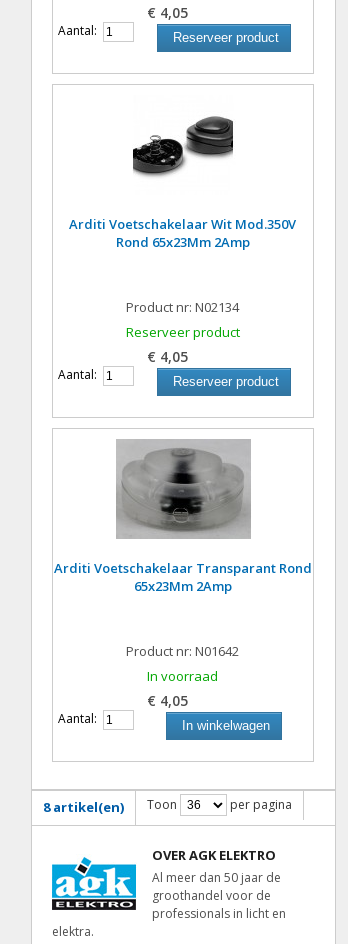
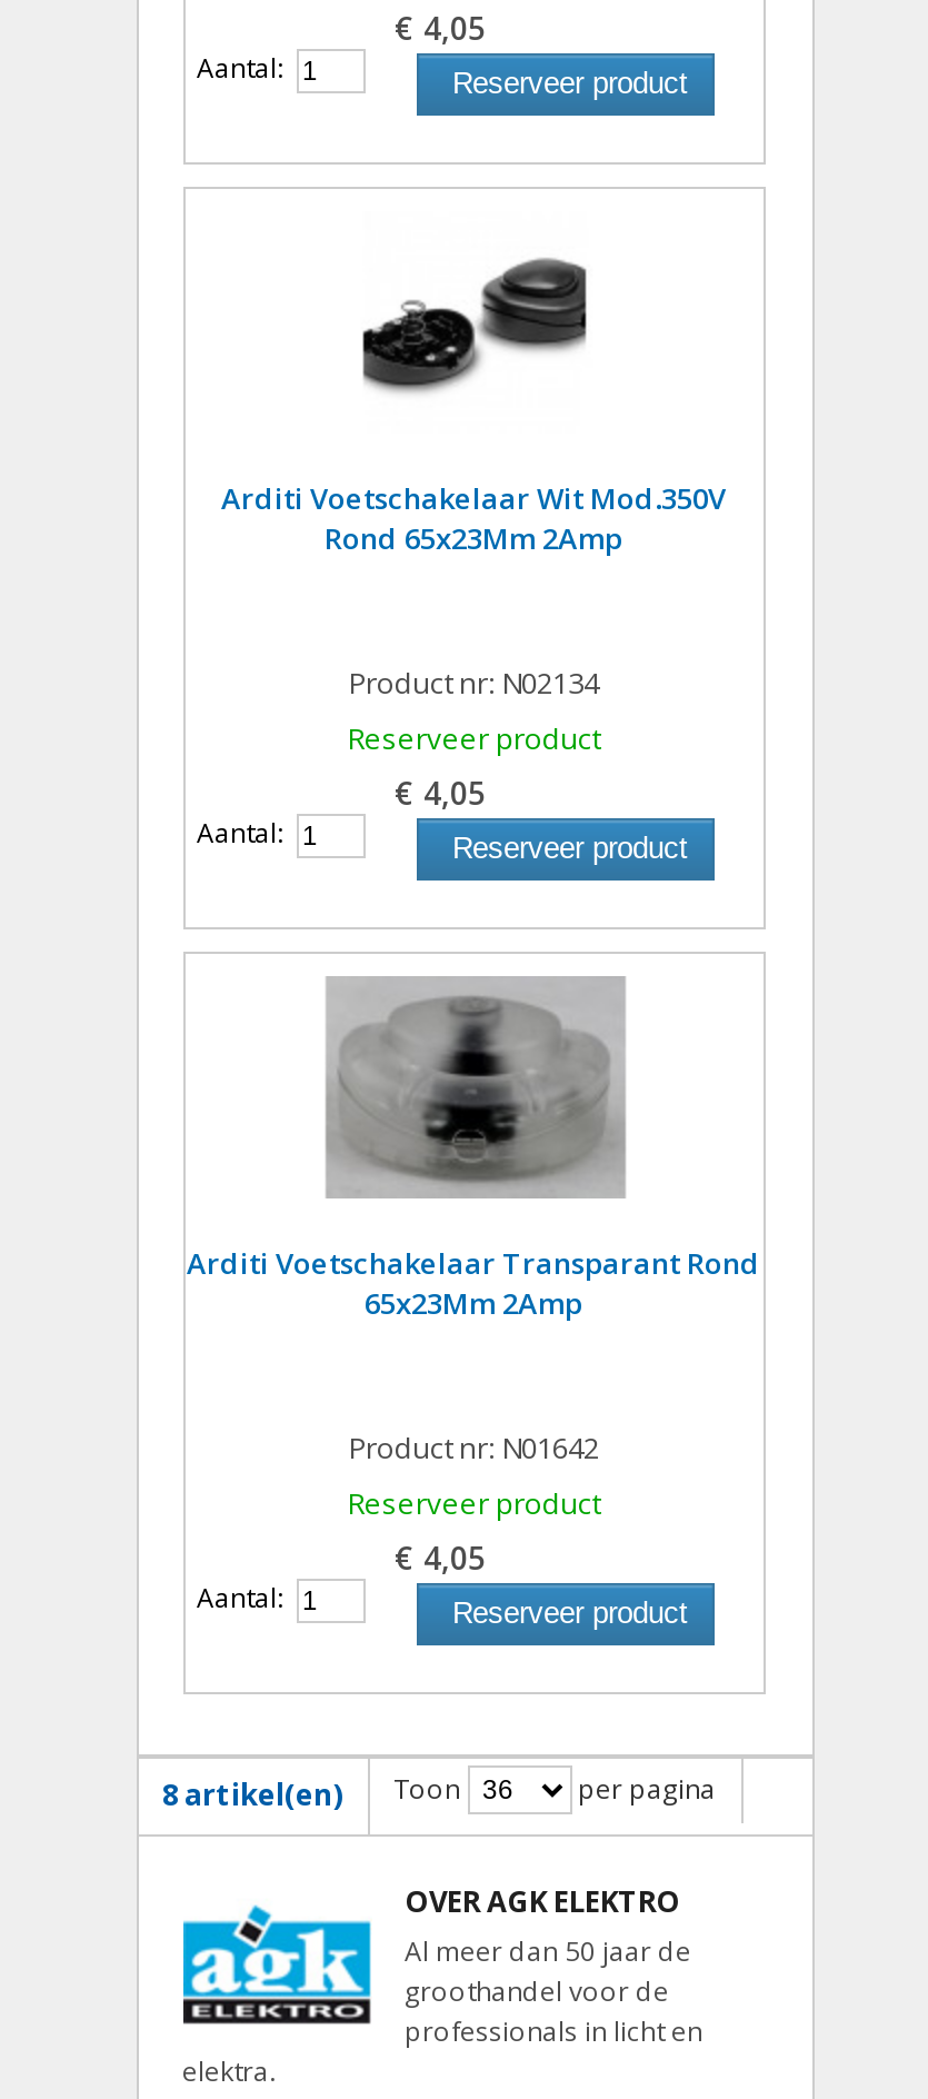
- In voorraad
+ Reserveer product

- In winkelwagen
+ Reserveer product
